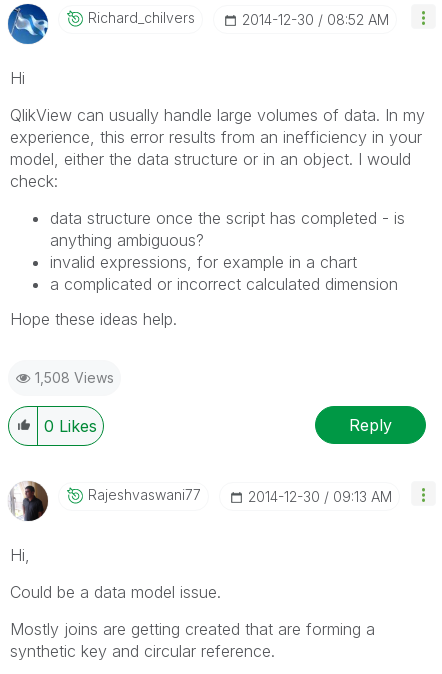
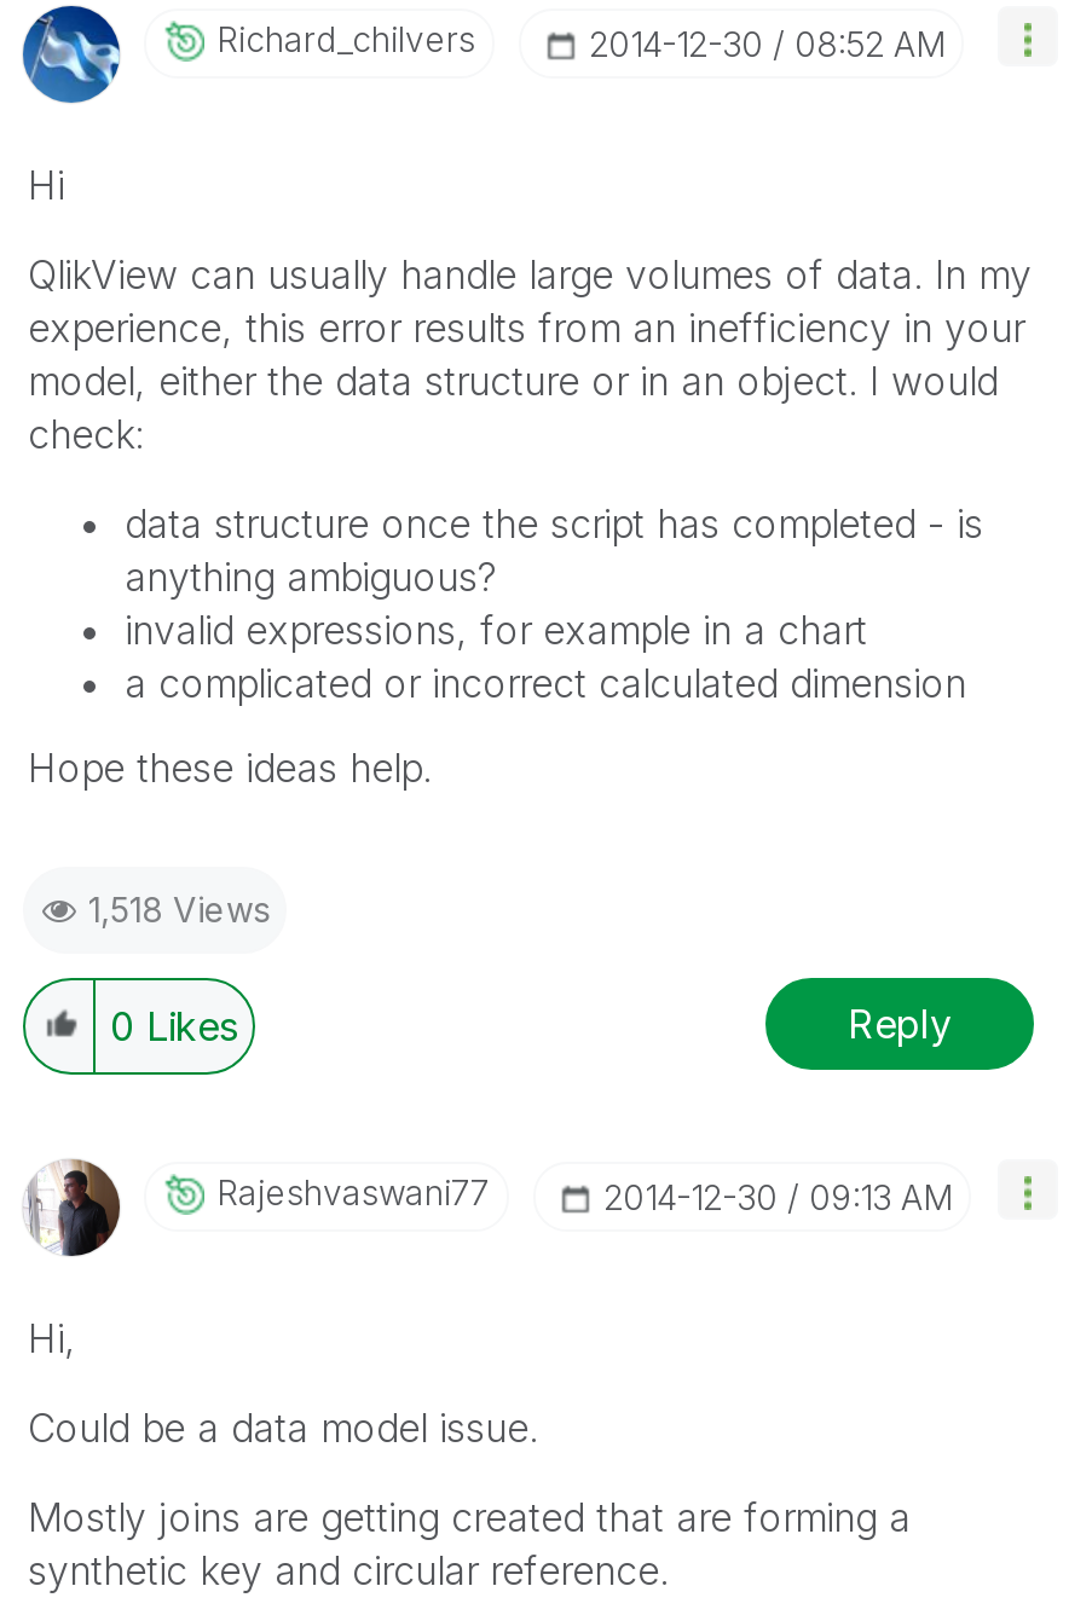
- 1,508 Views
+ 1,518 Views
